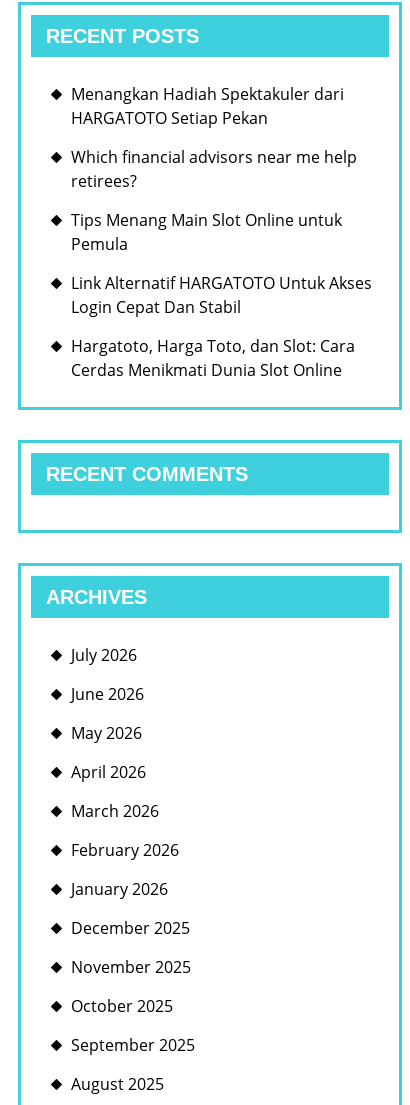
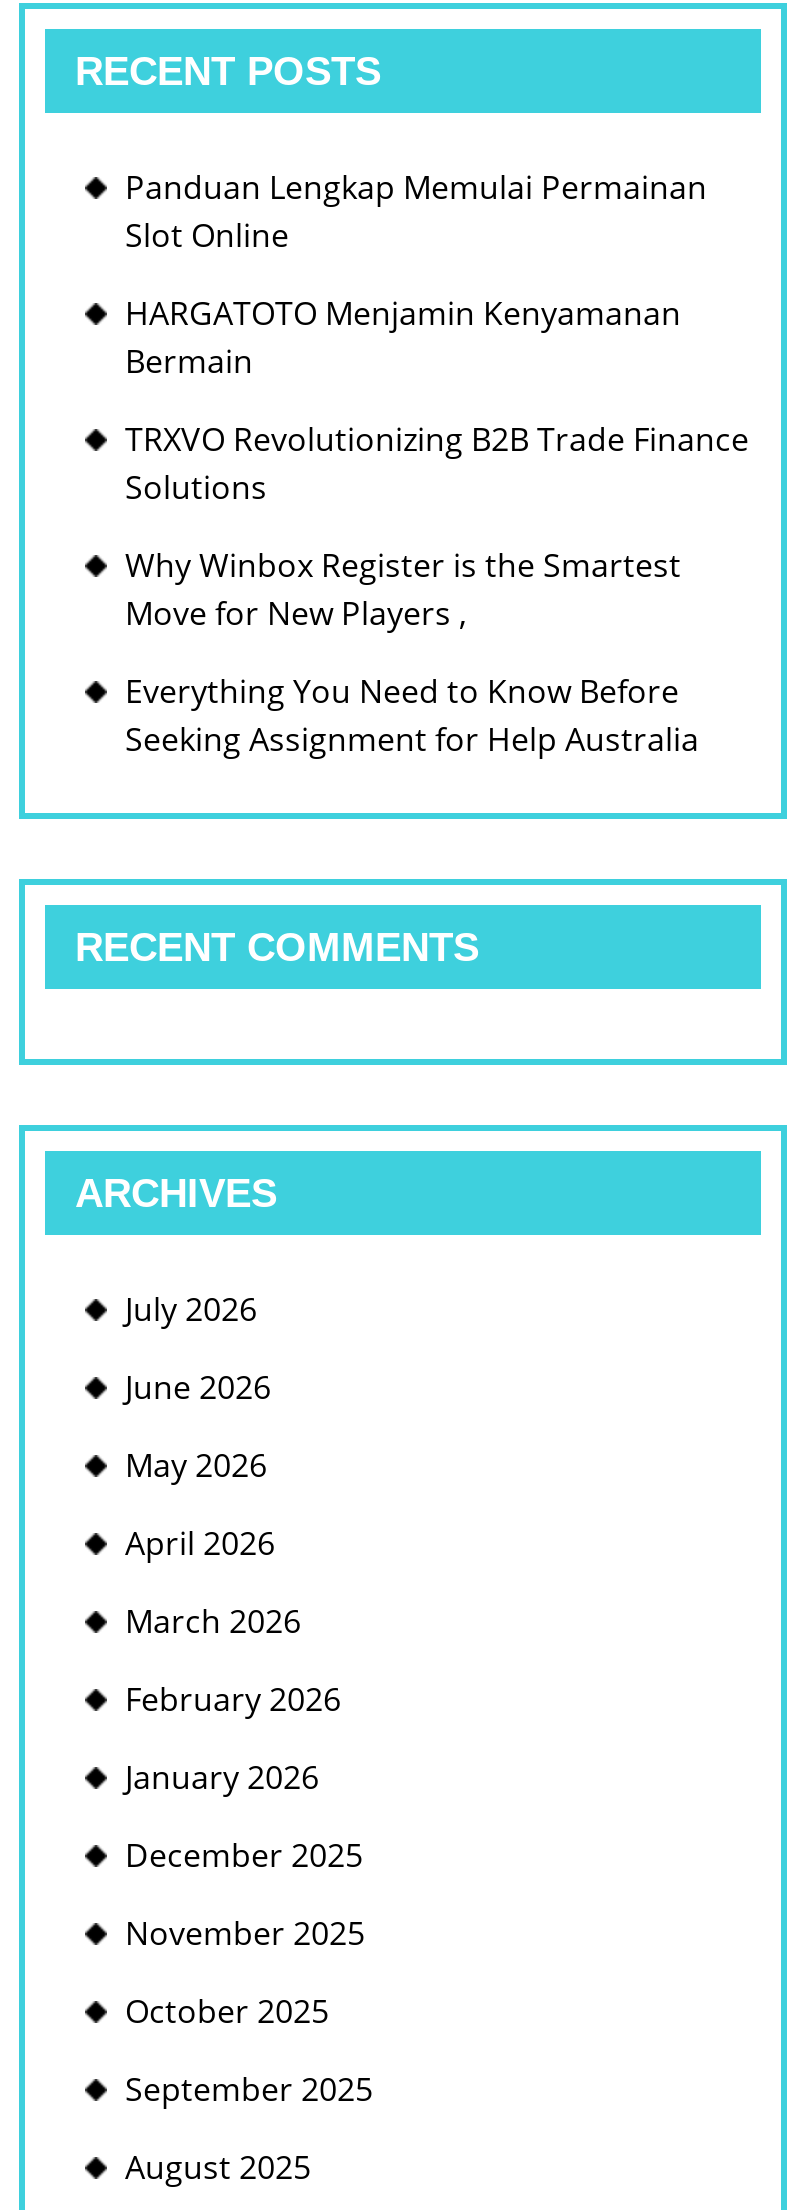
- Menangkan Hadiah Spektakuler dari
- HARGATOTO Setiap Pekan
+ Panduan Lengkap Memulai Permainan
+ Slot Online

- Which financial advisors near me help
- retirees?
+ HARGATOTO Menjamin Kenyamanan
+ Bermain

- Tips Menang Main Slot Online untuk
- Pemula
+ TRXVO Revolutionizing B2B Trade Finance
+ Solutions

- Link Alternatif HARGATOTO Untuk Akses
- Login Cepat Dan Stabil
+ Why Winbox Register is the Smartest
+ Move for New Players ,

- Hargatoto, Harga Toto, dan Slot: Cara
- Cerdas Menikmati Dunia Slot Online
+ Everything You Need to Know Before
+ Seeking Assignment for Help Australia
